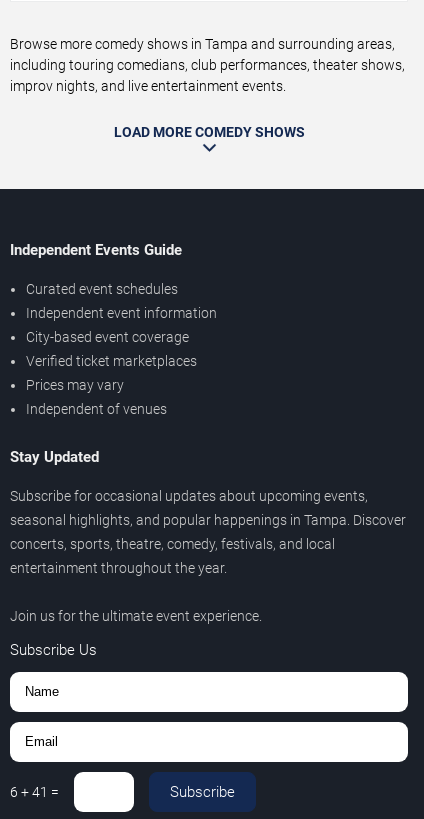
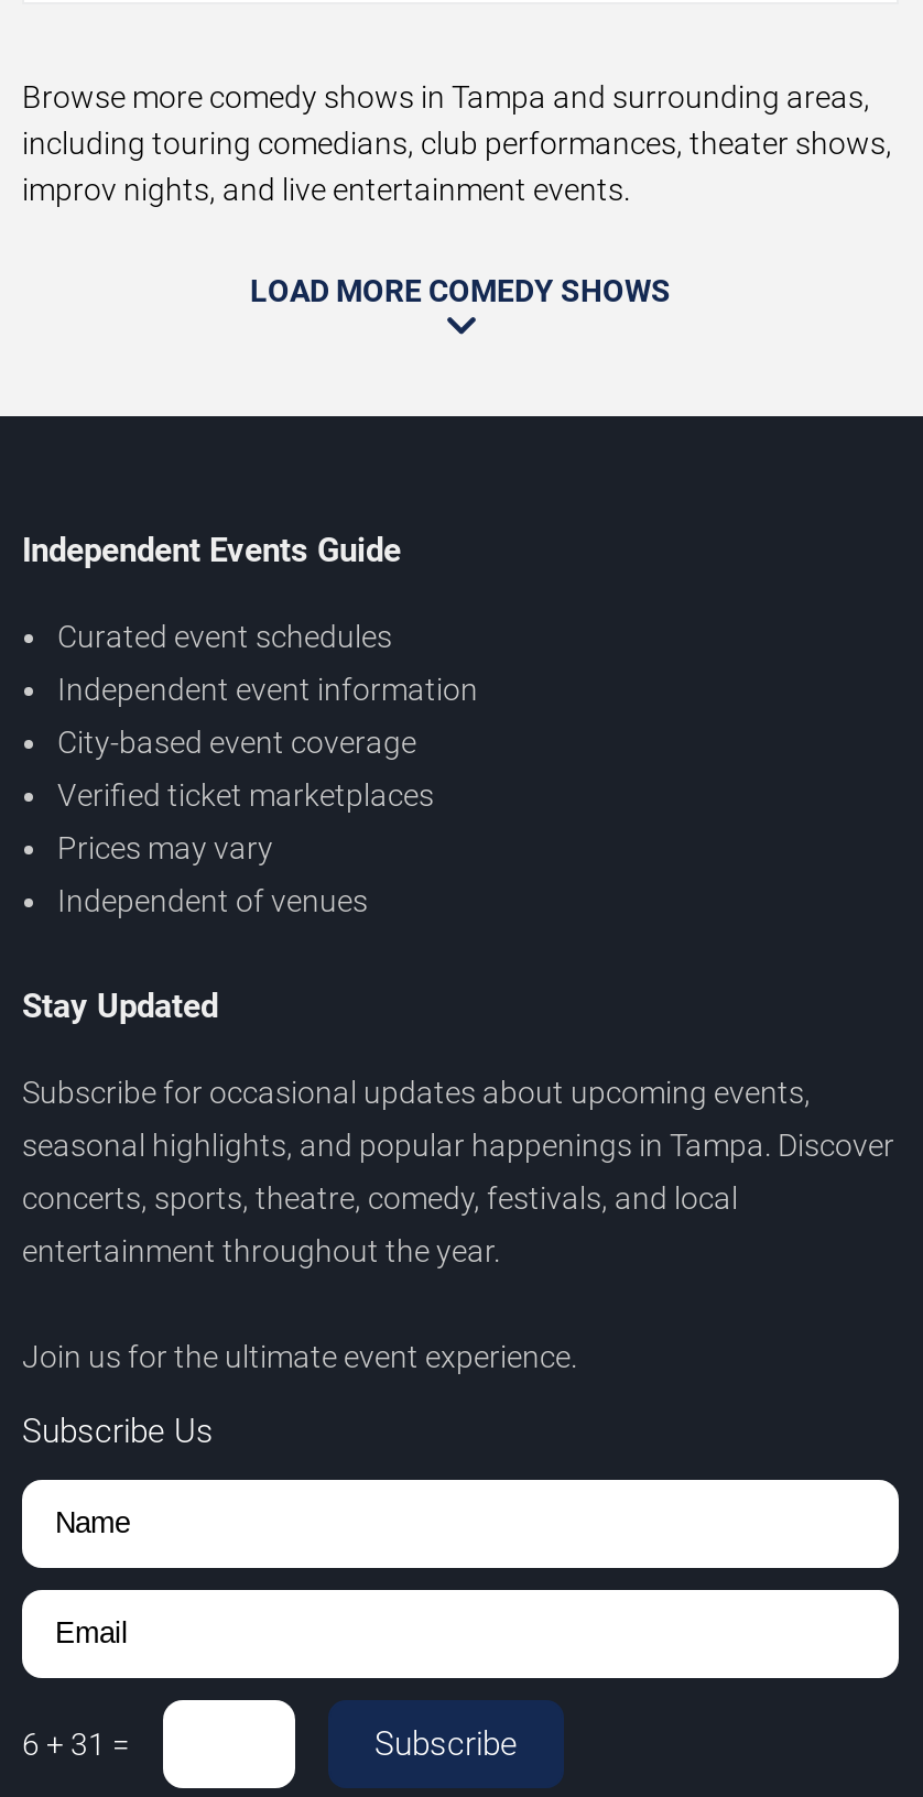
- 6 + 41 =
+ 6 + 31 =
